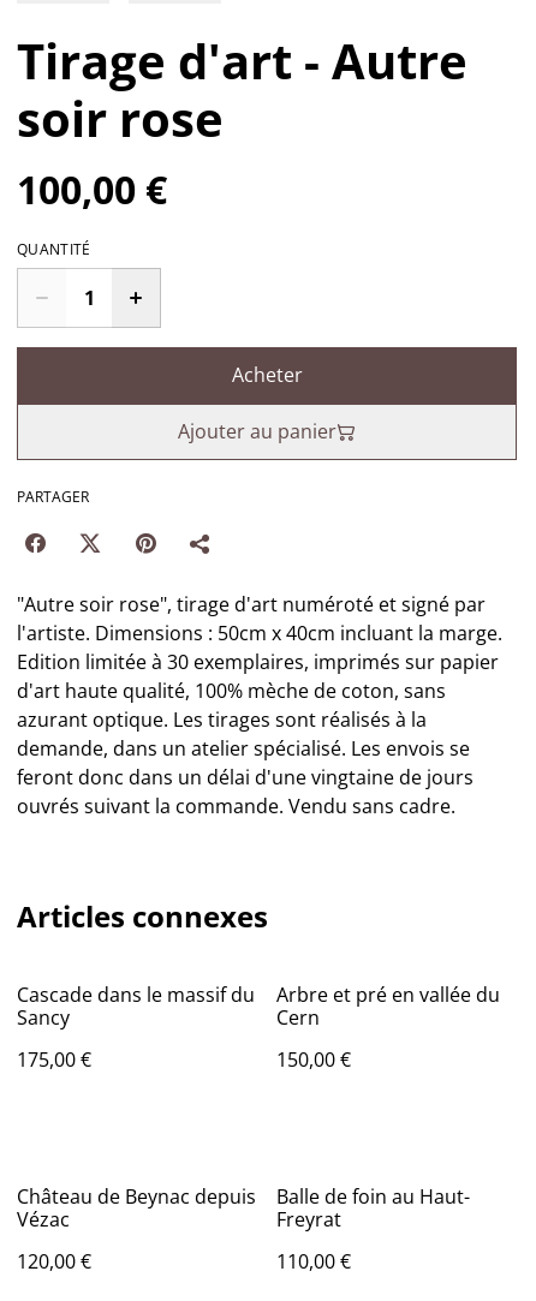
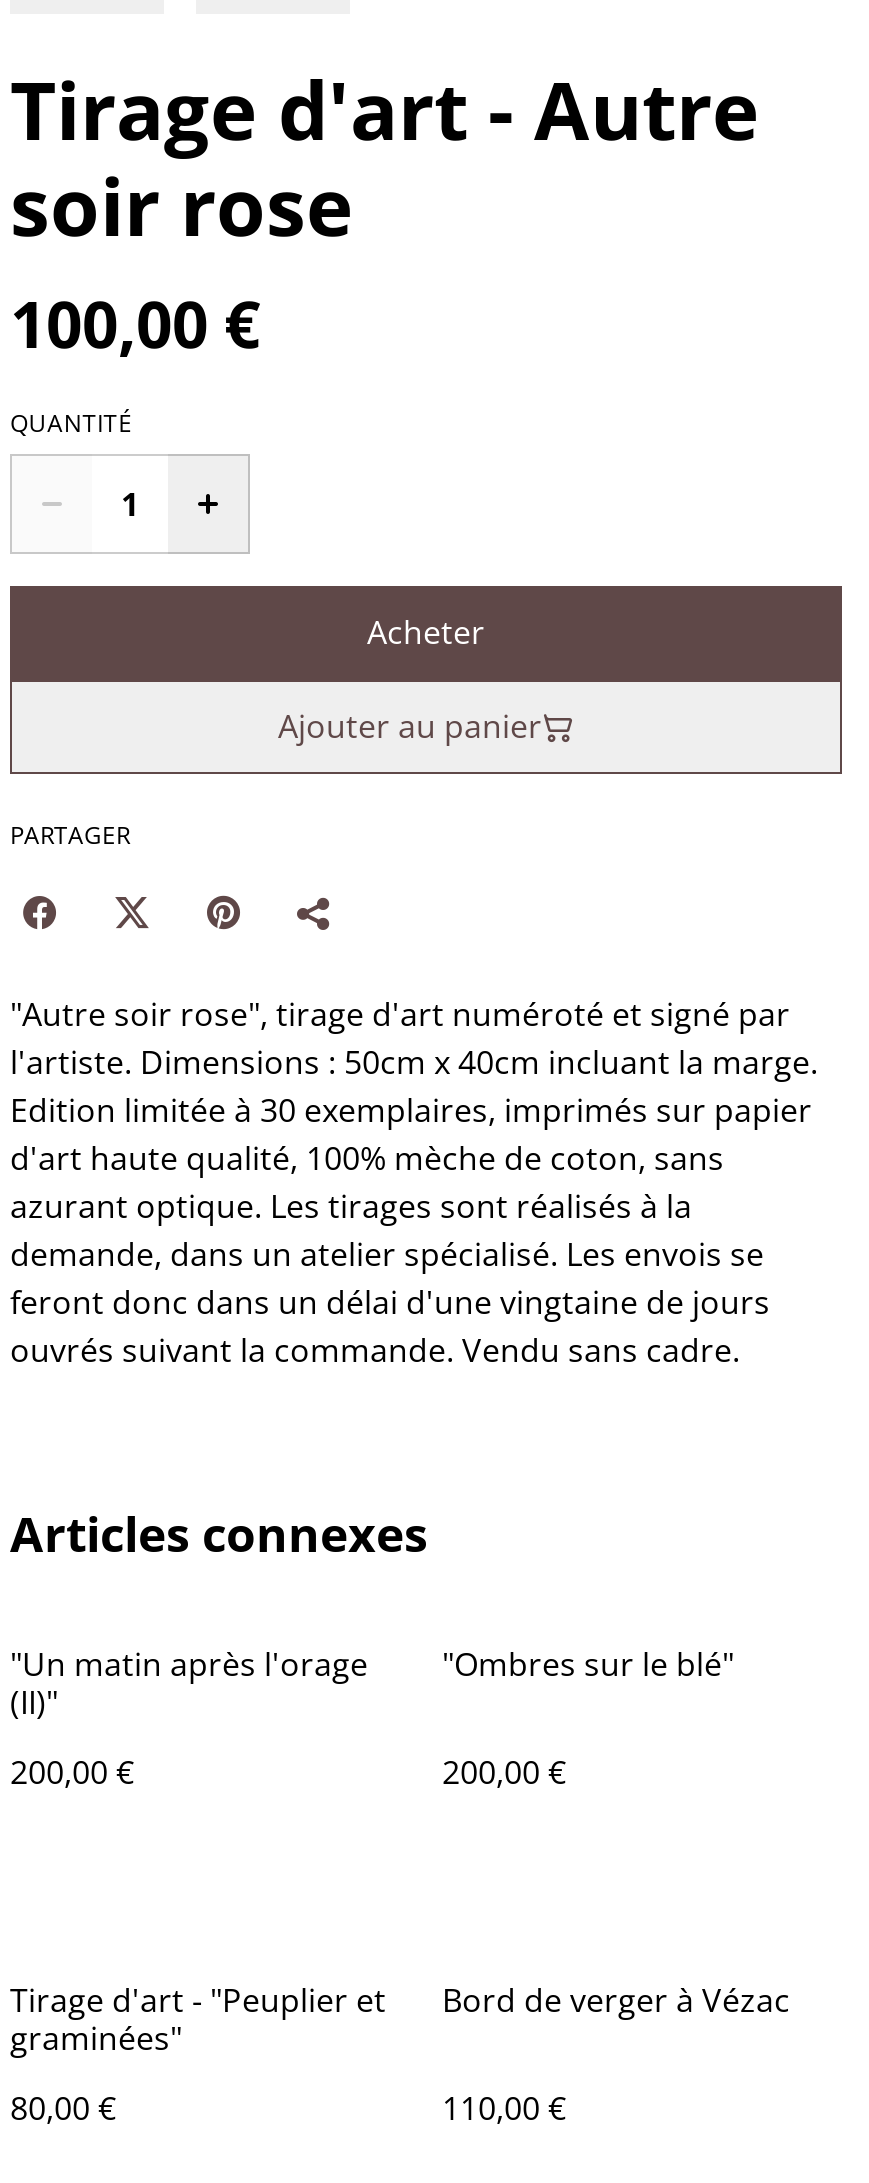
- Cascade dans le massif du
- Sancy
+ "Un matin après l'orage
+ (II)"

- Arbre et pré en vallée du
- Cern
+ "Ombres sur le blé"

- 175,00 €
+ 200,00 €

- 150,00 €
+ 200,00 €

- Château de Beynac depuis
- Vézac
+ Tirage d'art - "Peuplier et
+ graminées"

- Balle de foin au Haut-
- Freyrat
+ Bord de verger à Vézac

- 120,00 €
+ 80,00 €
